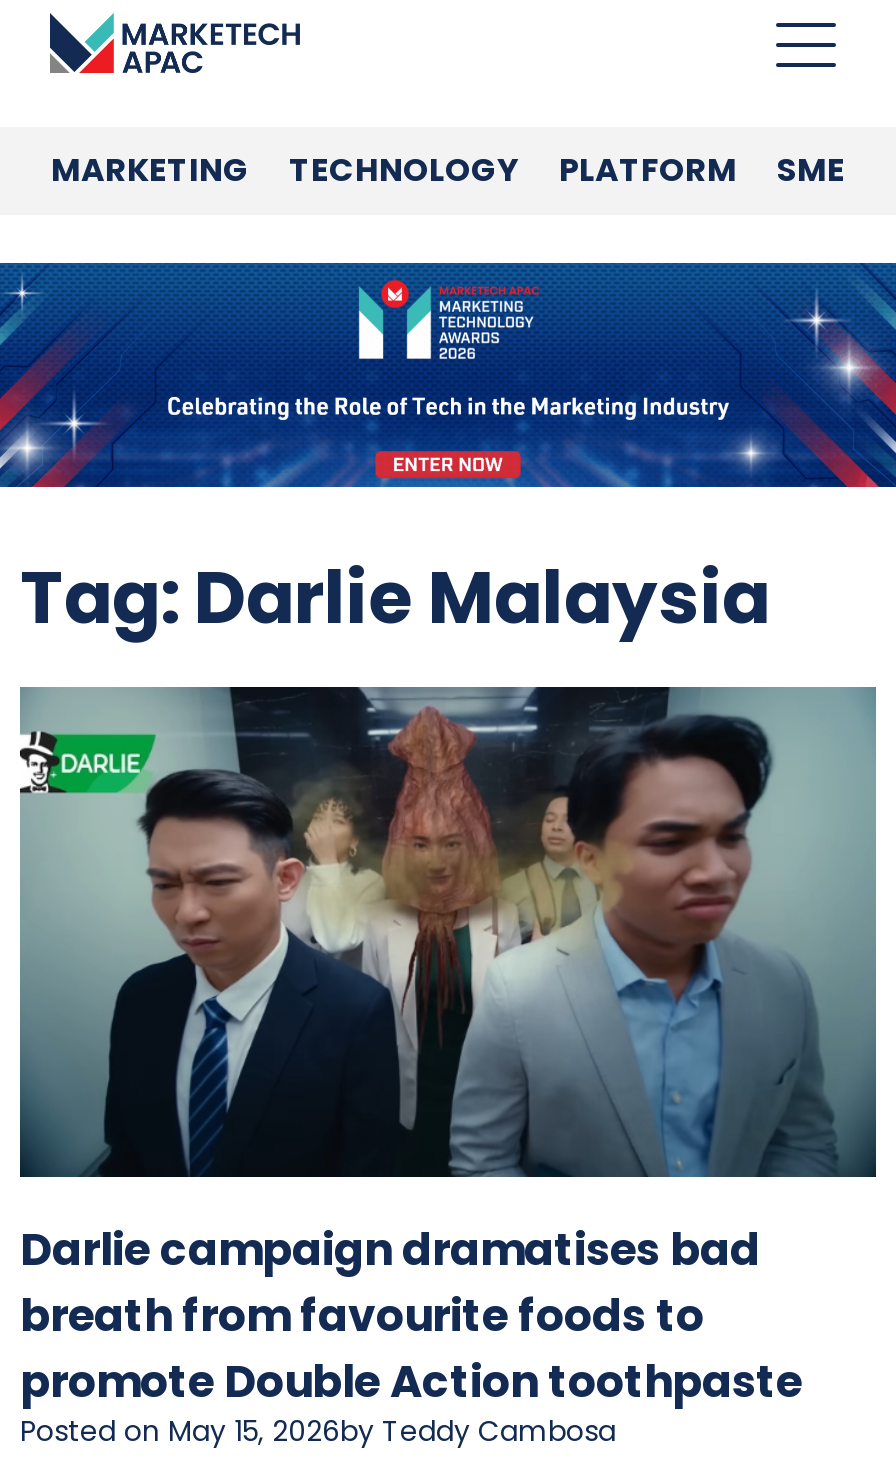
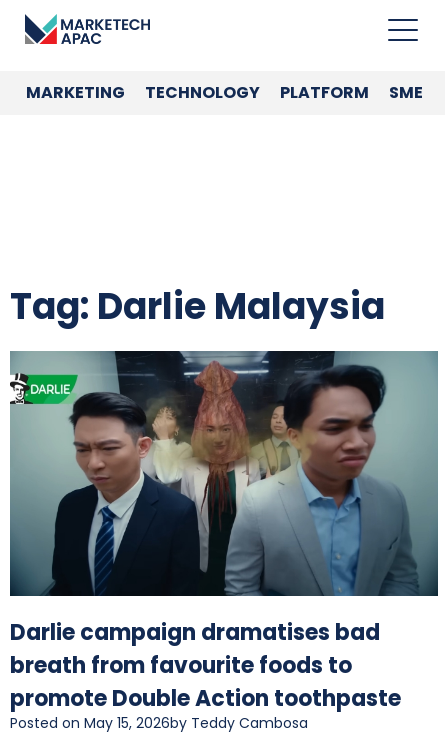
- [image]
